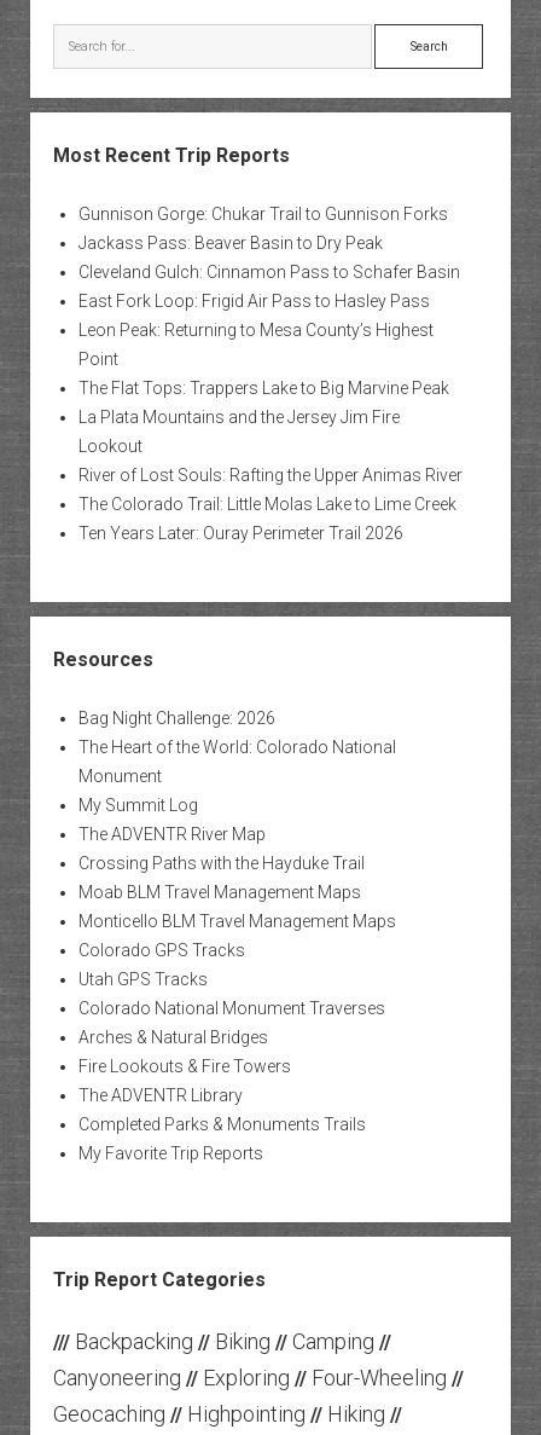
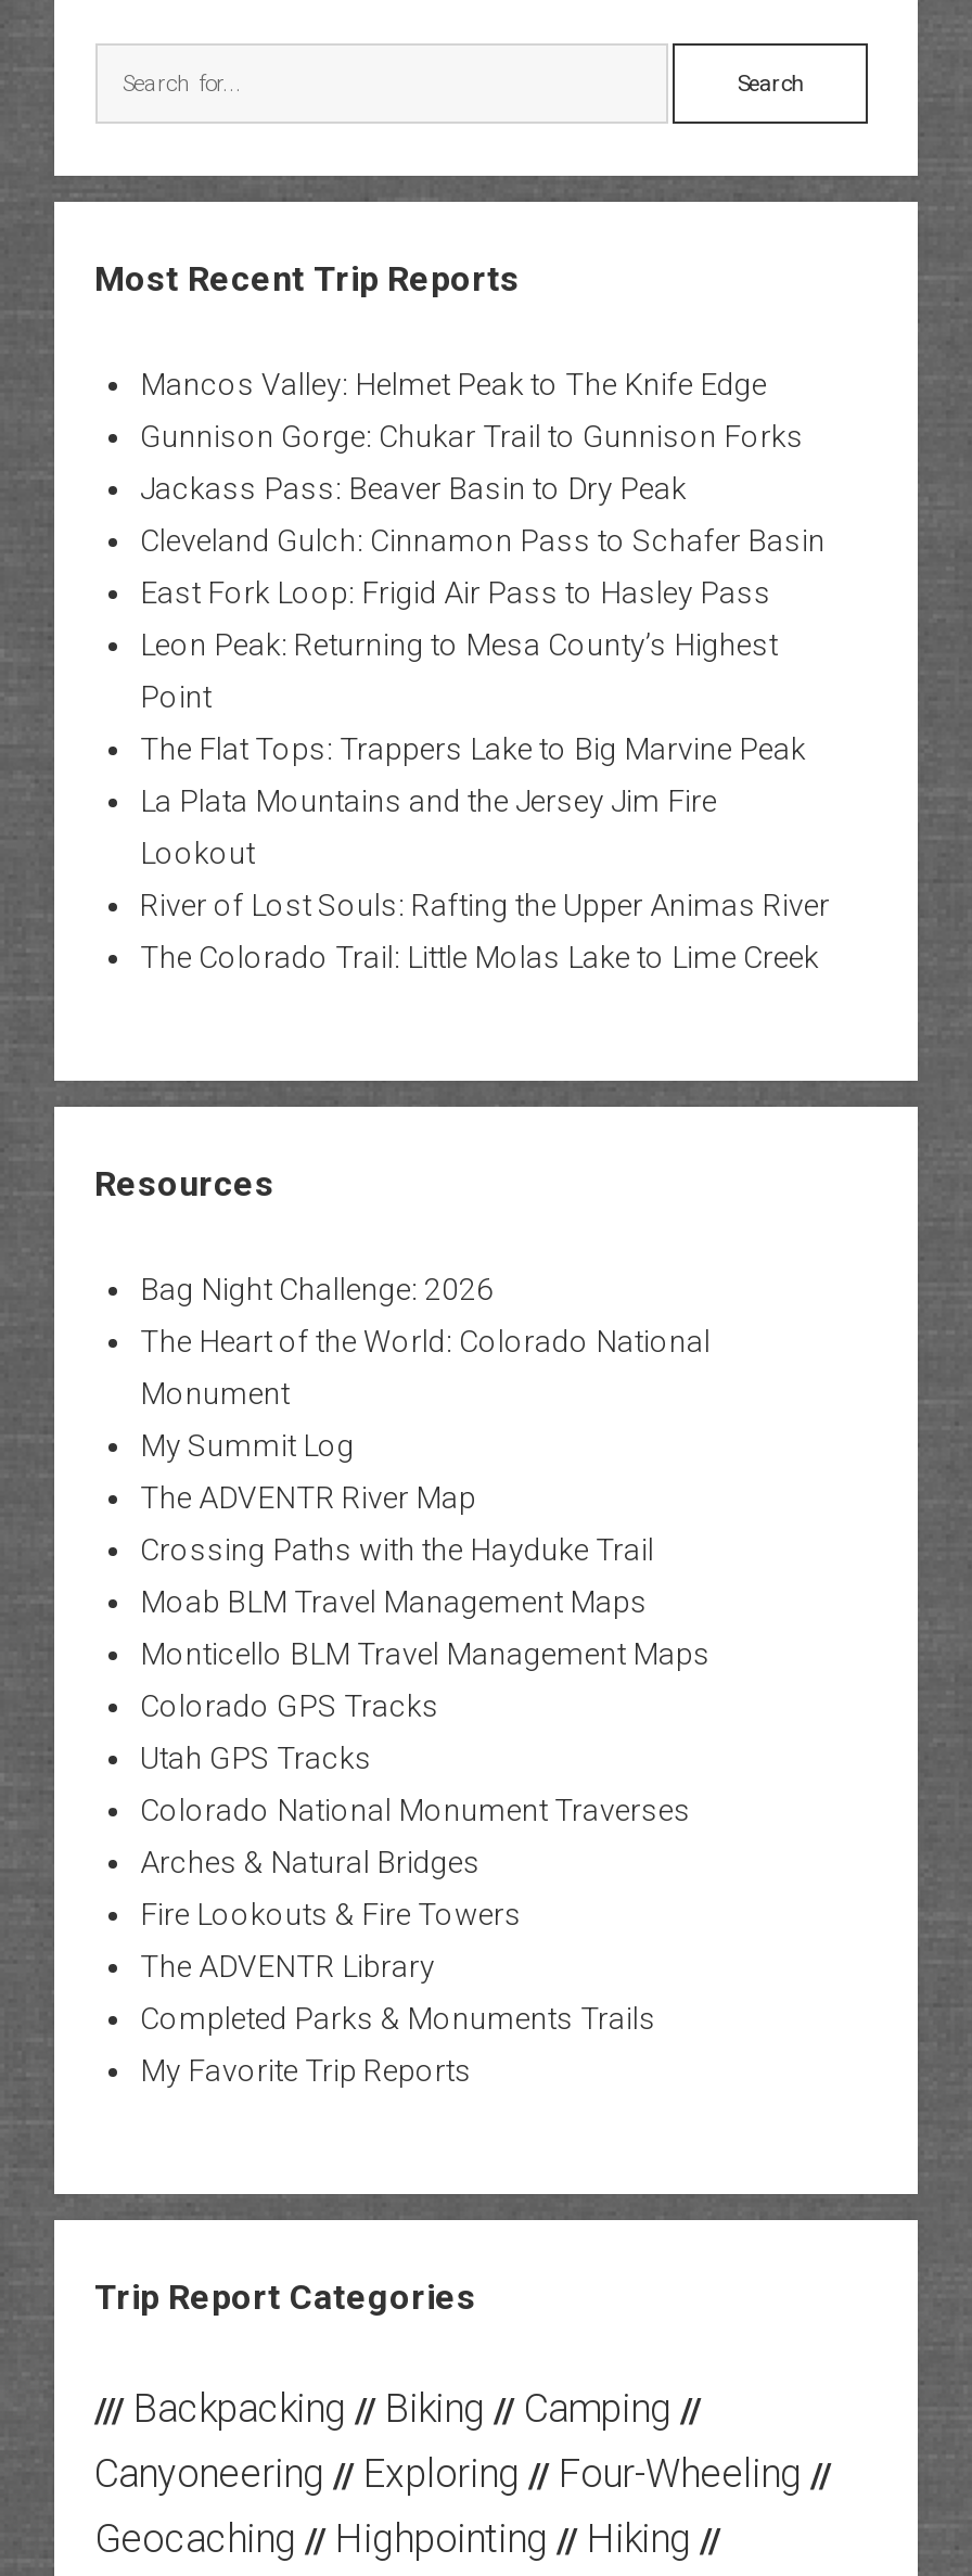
+ Mancos Valley: Helmet Peak to The Knife Edge

moved down: Gunnison Gorge: Chukar Trail to Gunnison Forks | Jackass Pass: Beaver Basin to Dry Peak | Cleveland Gulch: Cinnamon Pass to Schafer Basin | ... | River of Lost Souls: Rafting the Upper Animas River | The Colorado Trail: Little Molas Lake to Lime Creek

- Ten Years Later: Ouray Perimeter Trail 2026
